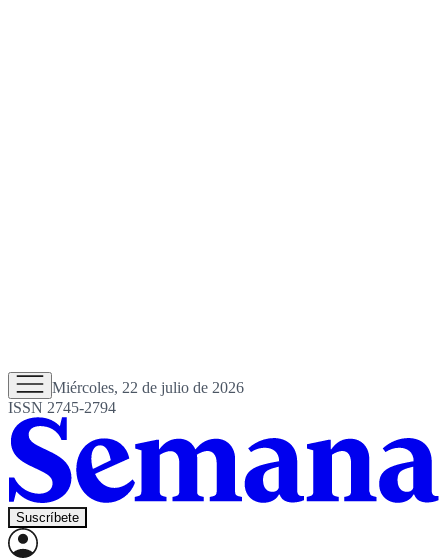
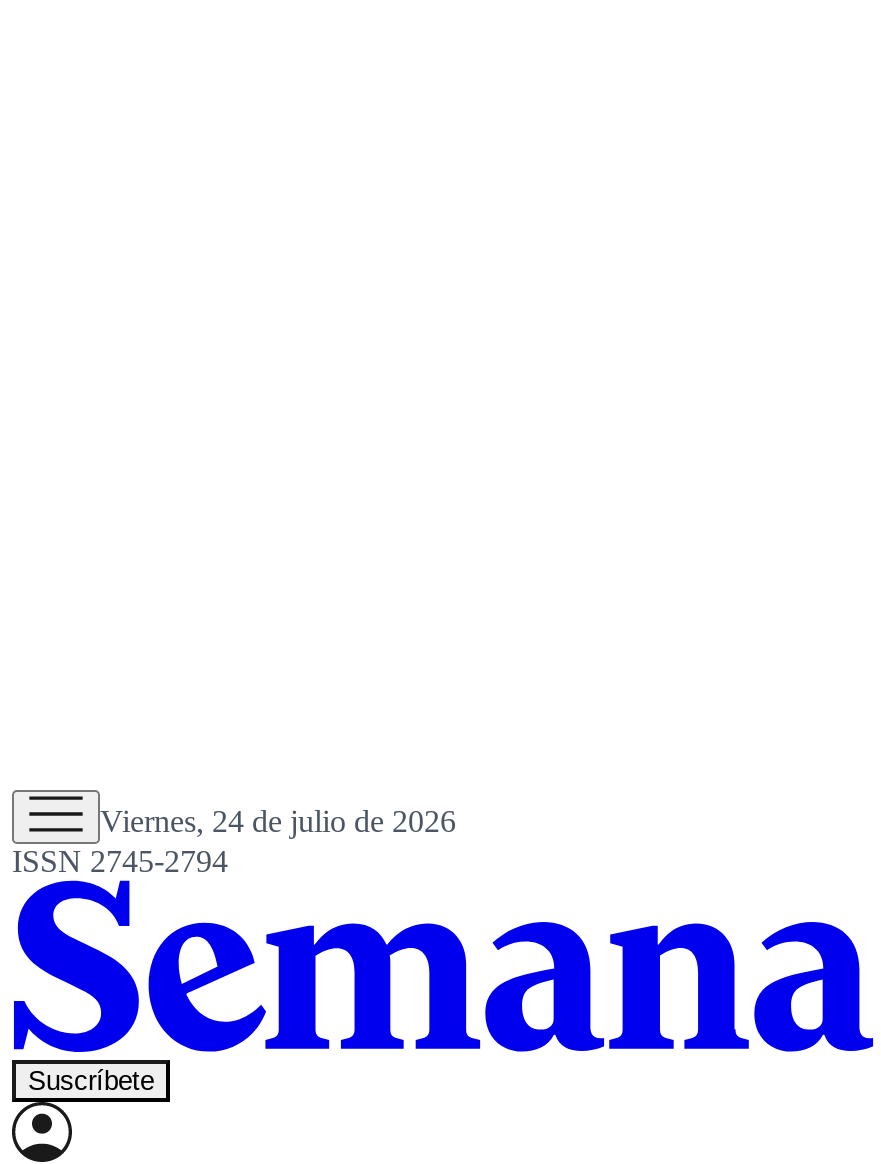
- Miércoles, 22 de julio de 2026
+ Viernes, 24 de julio de 2026
